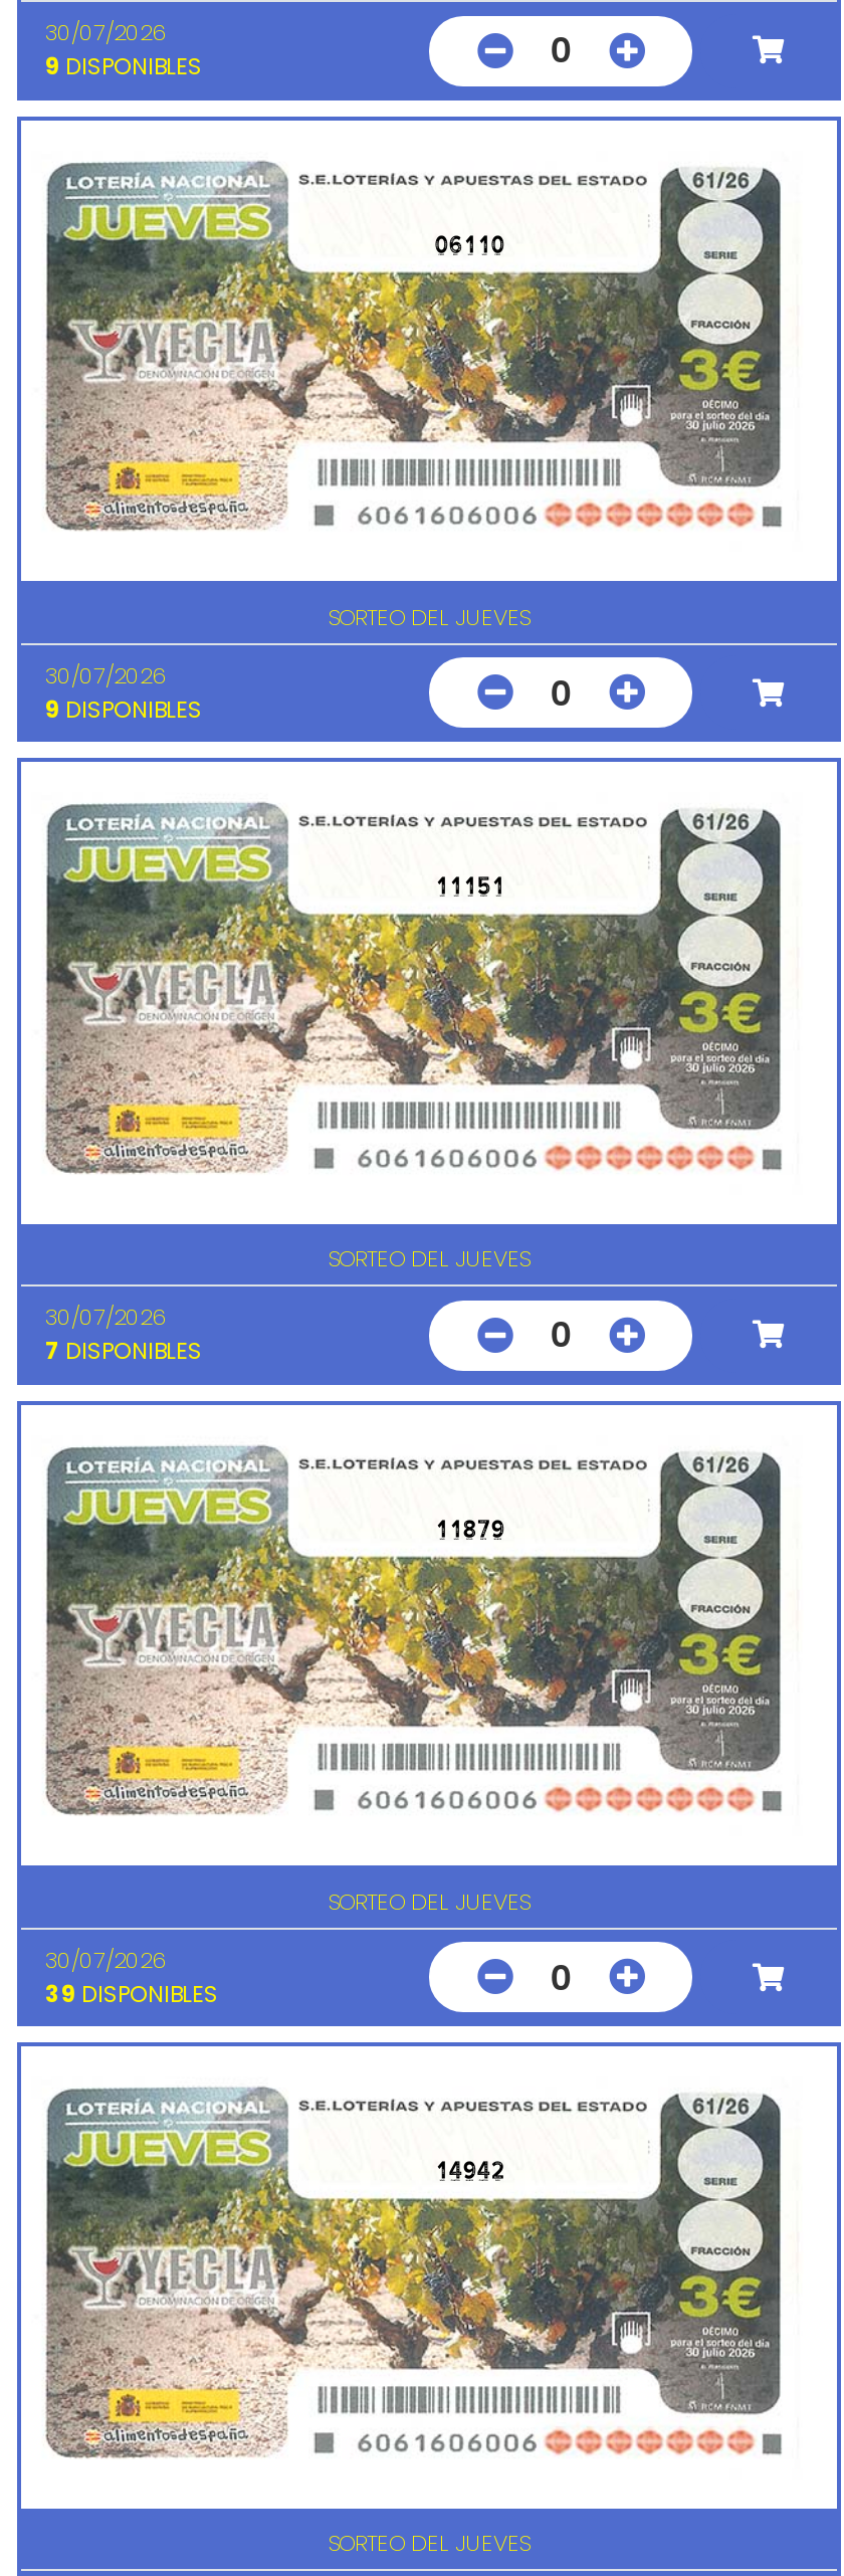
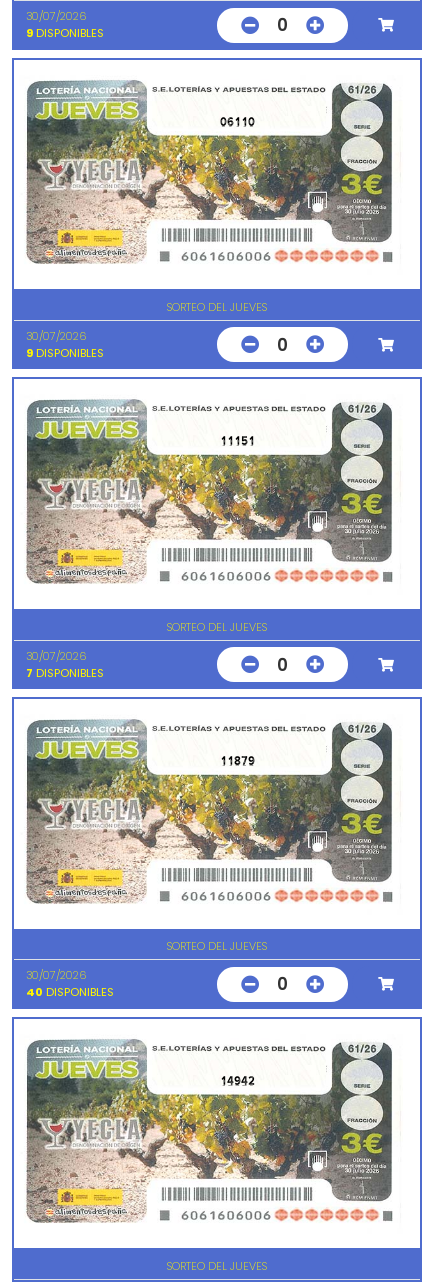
- 39 DISPONIBLES
+ 40 DISPONIBLES
